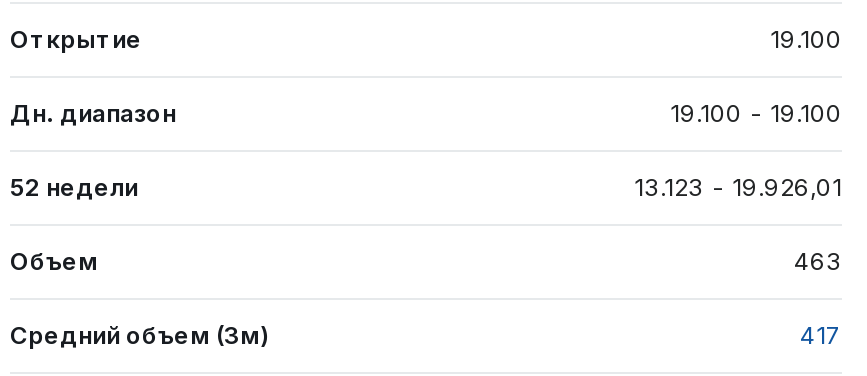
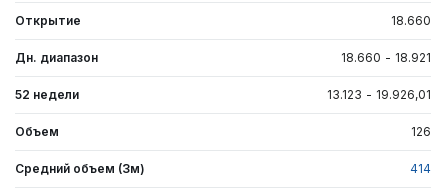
- 19.100
+ 18.660

- 19.100 - 19.100
+ 18.660 - 18.921

- 463
+ 126

- 417
+ 414
